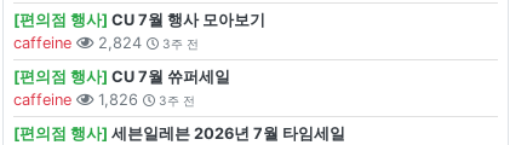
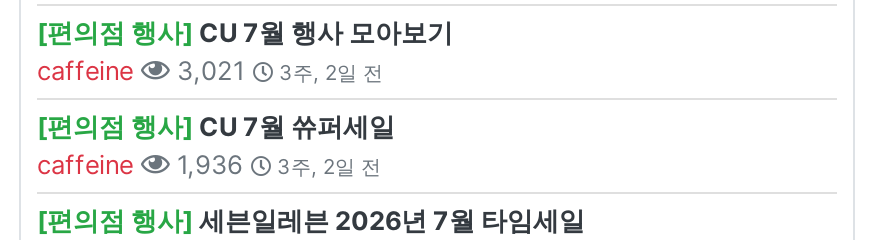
- 2,824
- 3주 전
+ 3,021
+ 3주, 2일 전

- 1,826
- 3주 전
+ 1,936
+ 3주, 2일 전
